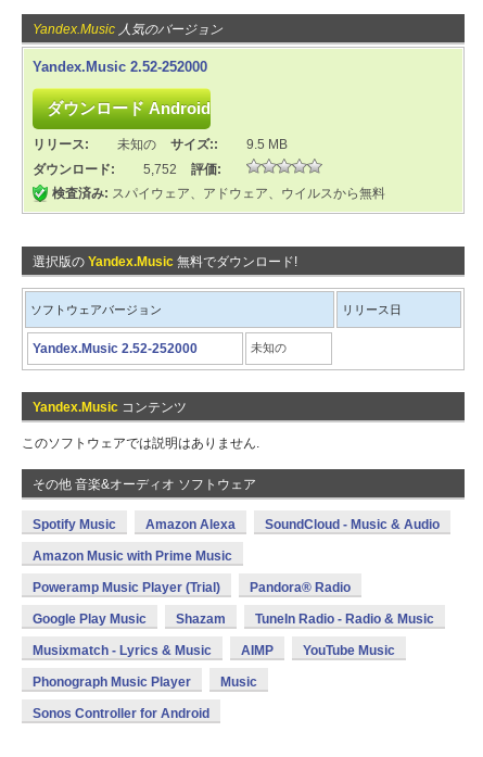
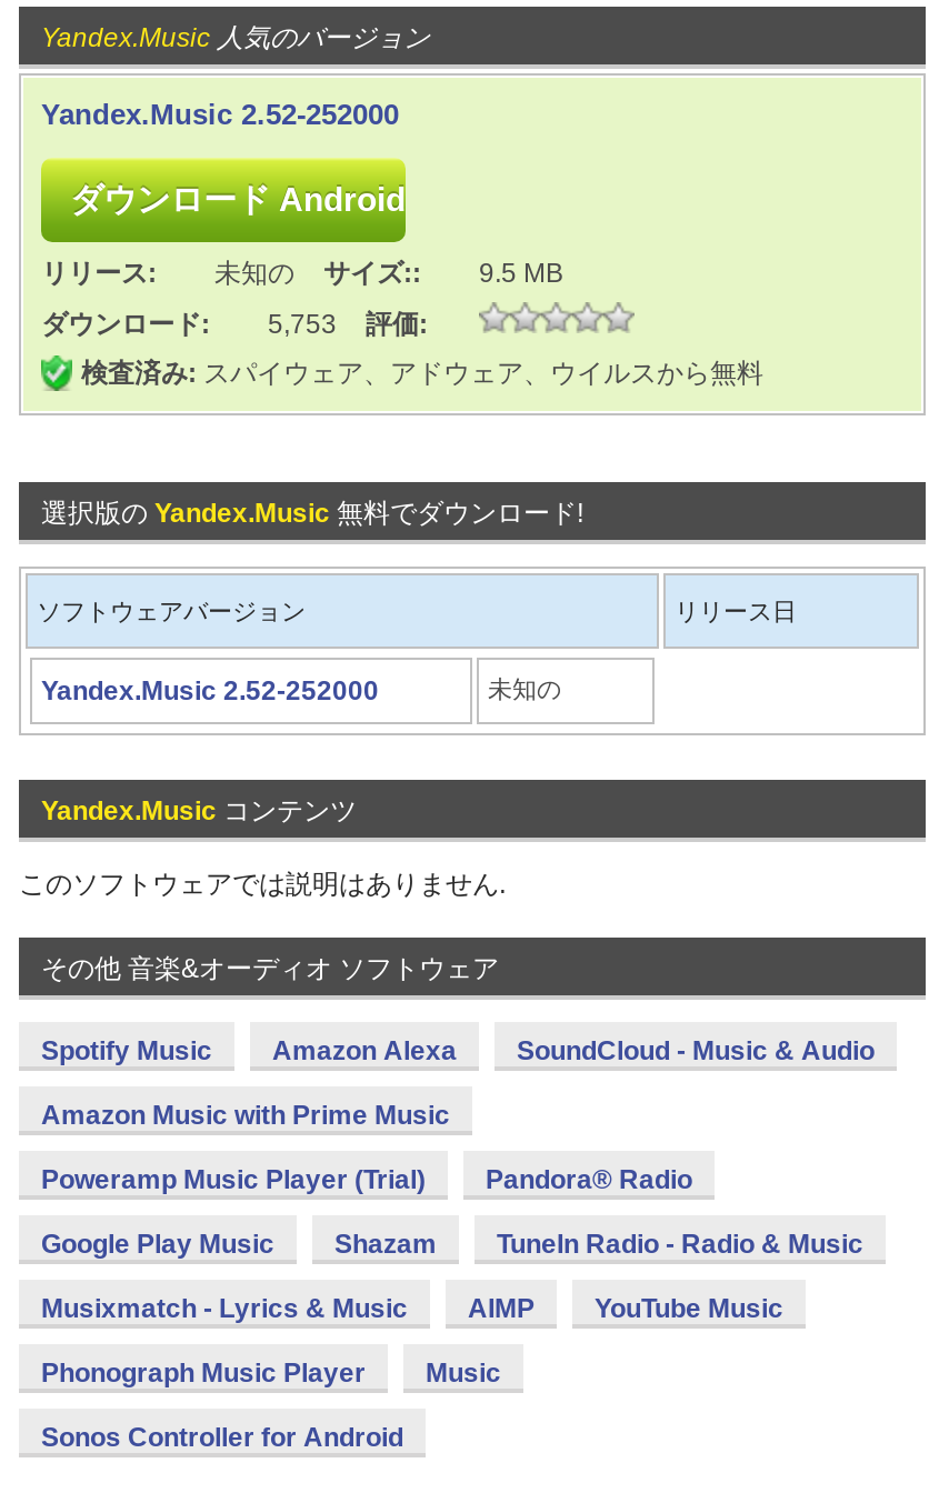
- ダウンロード: 5,752 評価:
+ ダウンロード: 5,753 評価:
